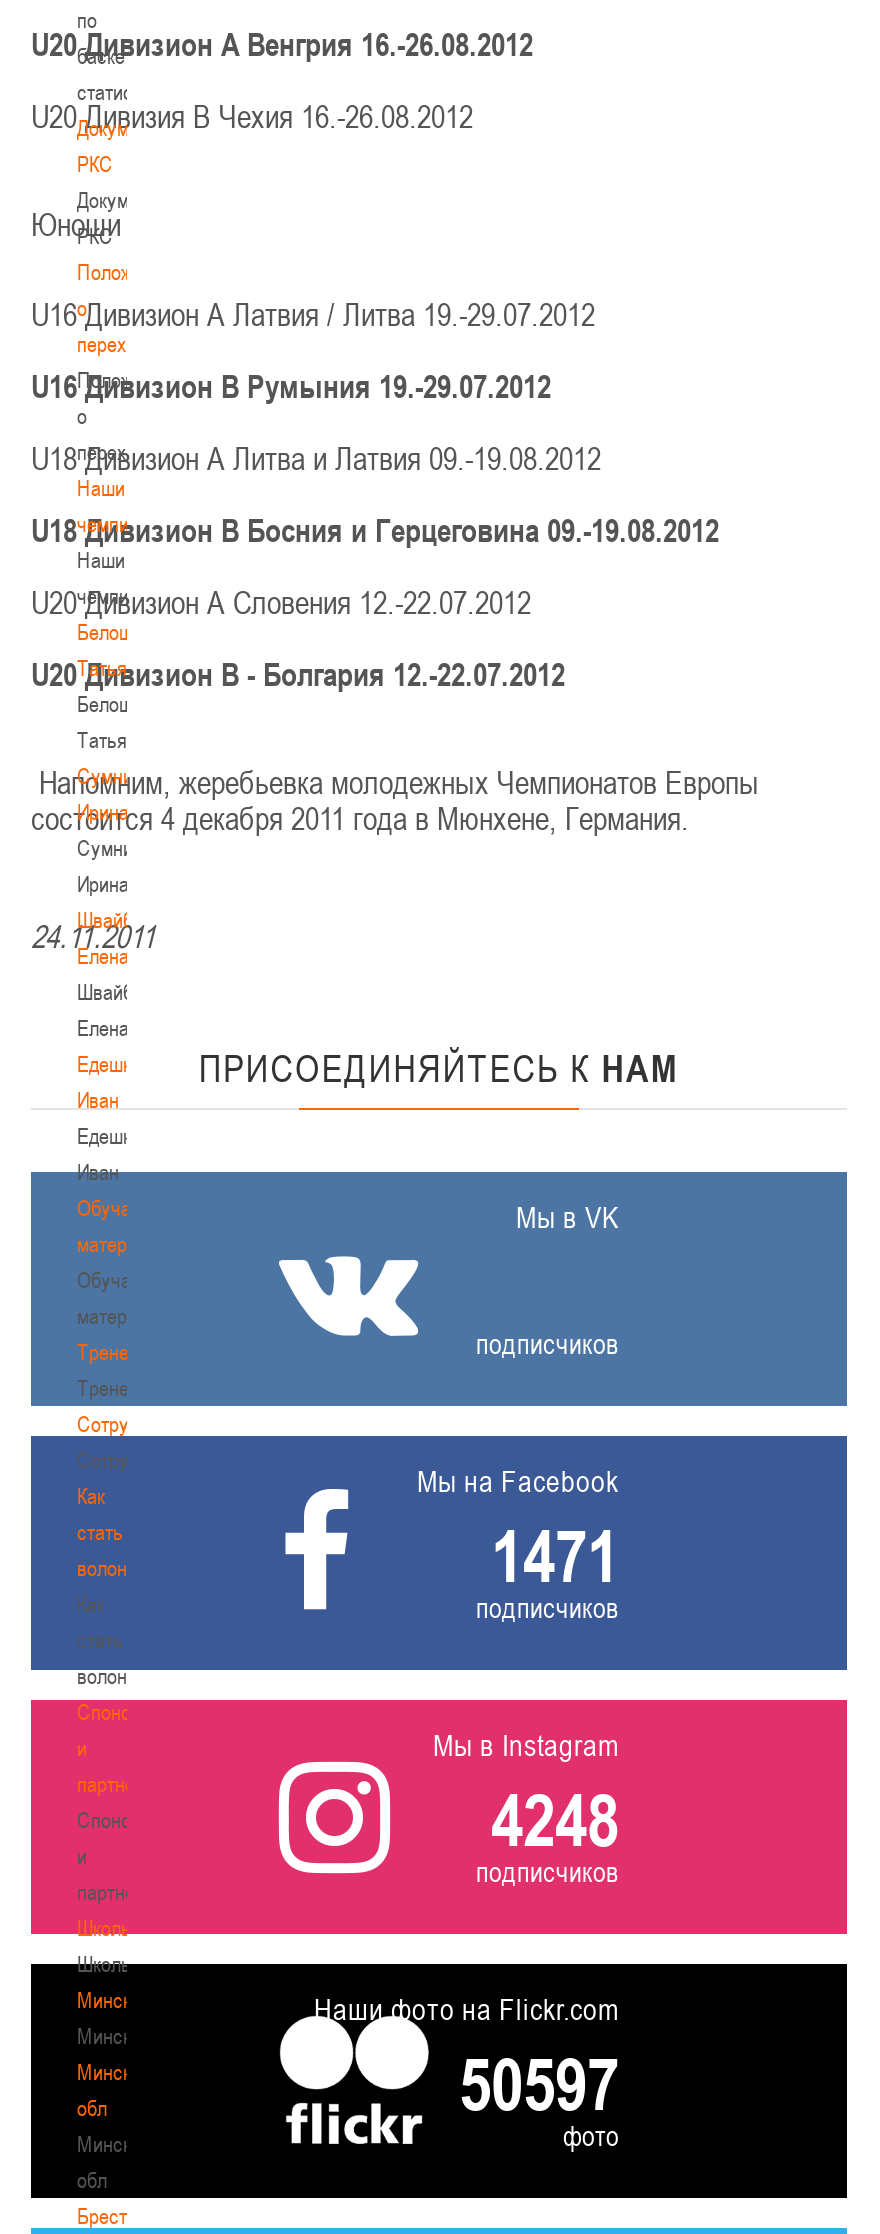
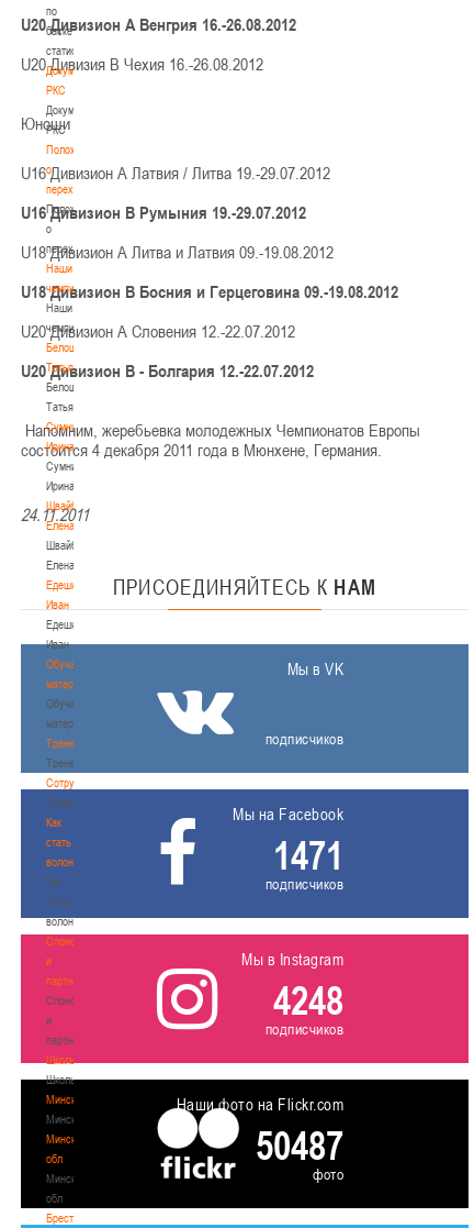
- 50597
+ 50487
